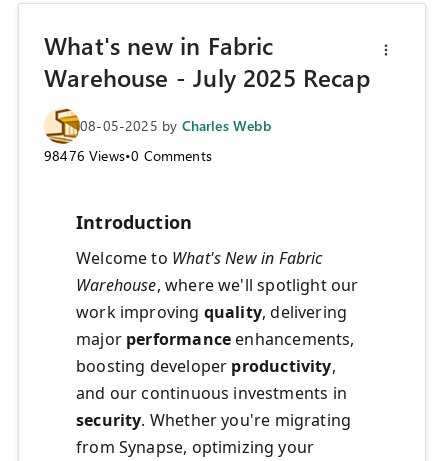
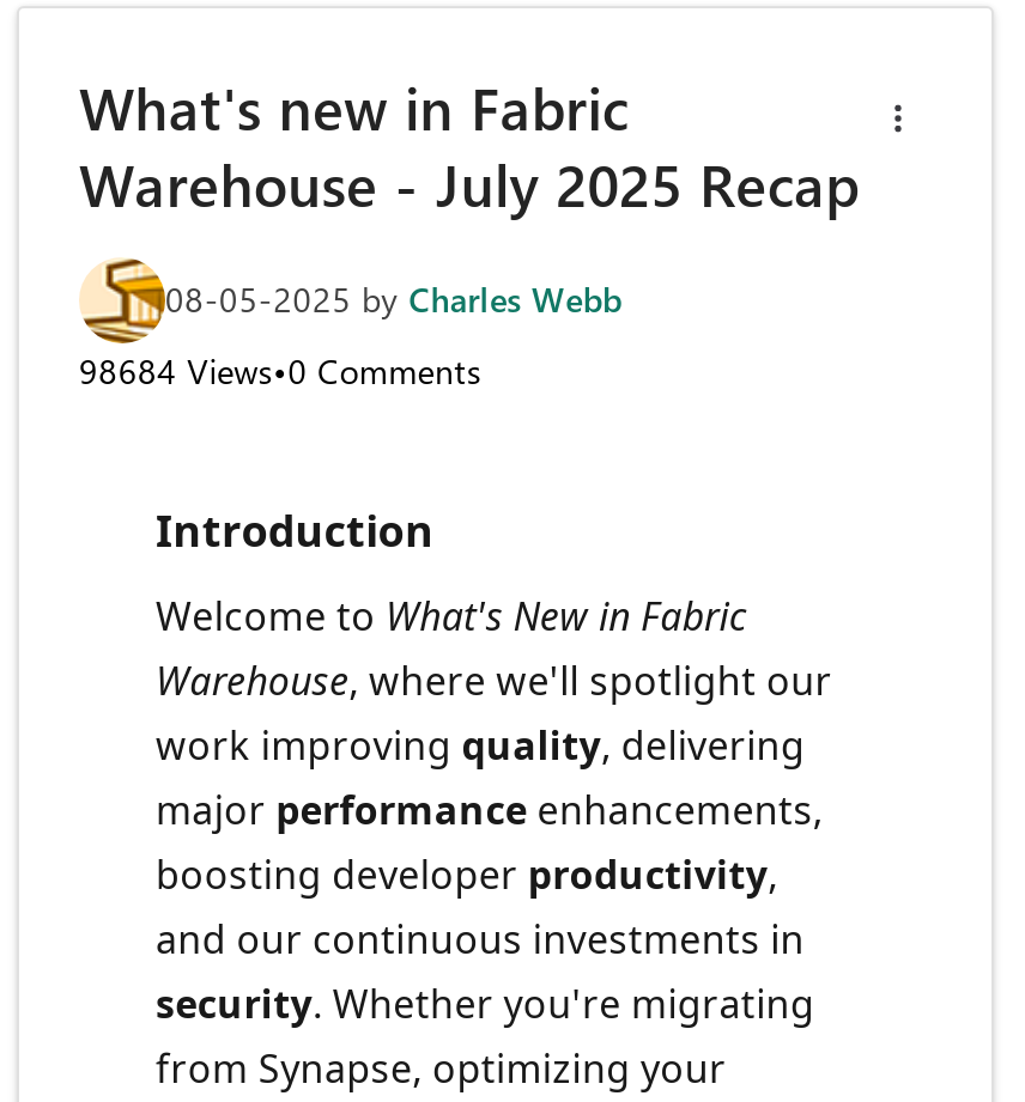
- 98476 Views•0 Comments
+ 98684 Views•0 Comments
